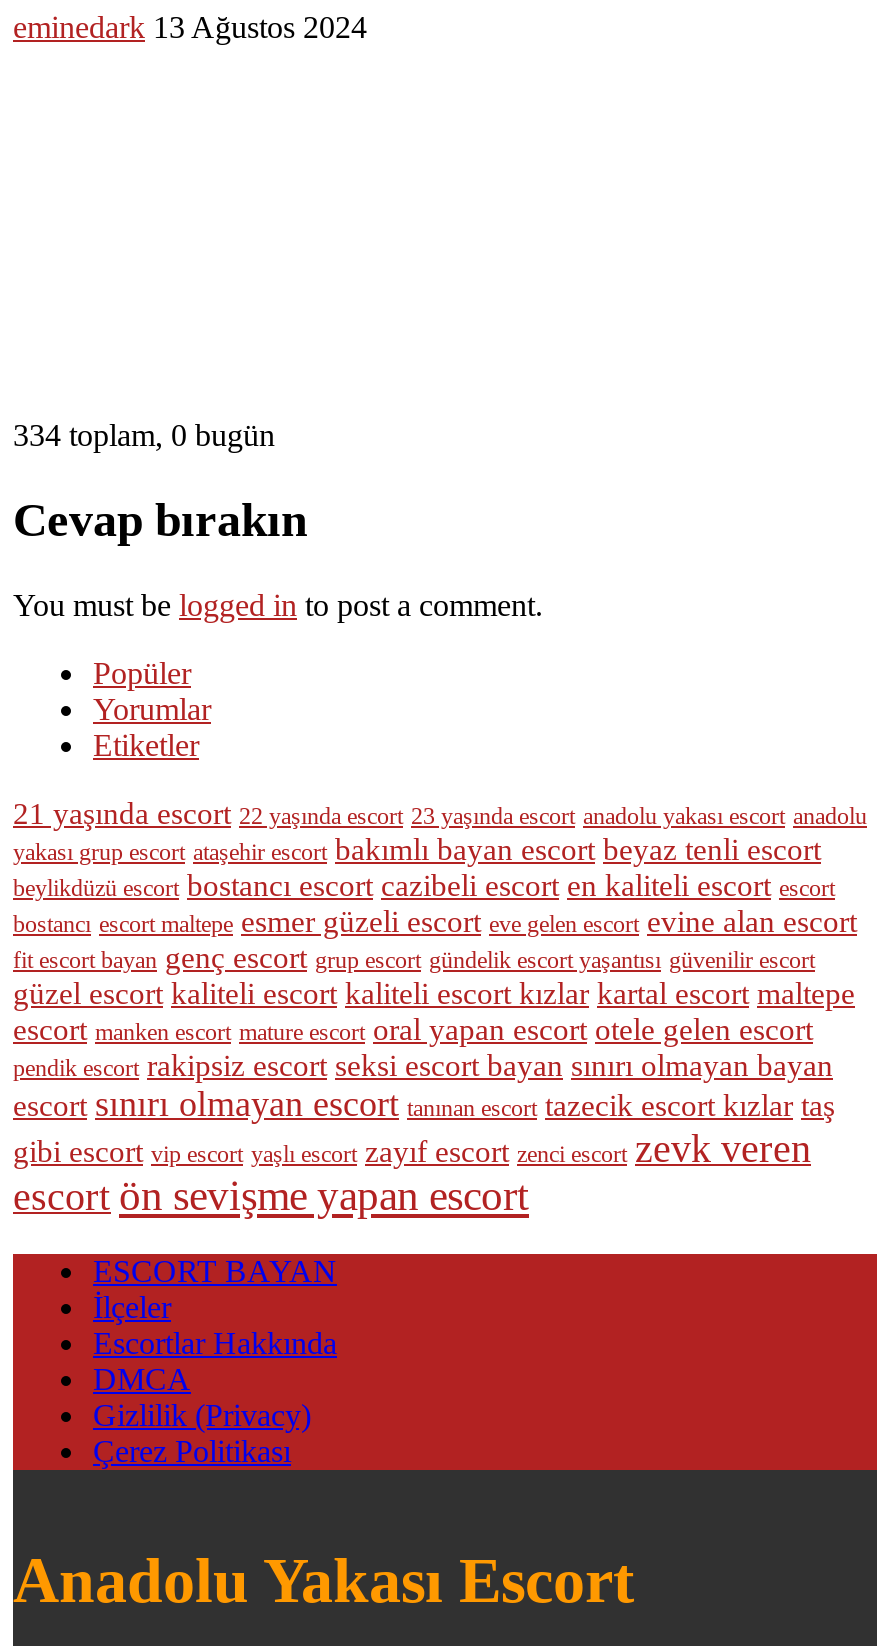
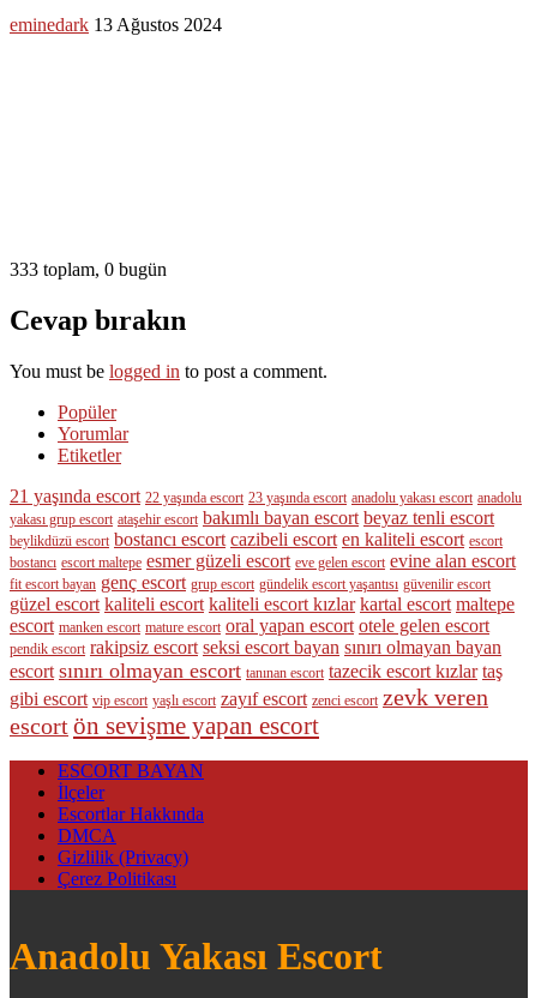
- 334 toplam, 0 bugün
+ 333 toplam, 0 bugün
